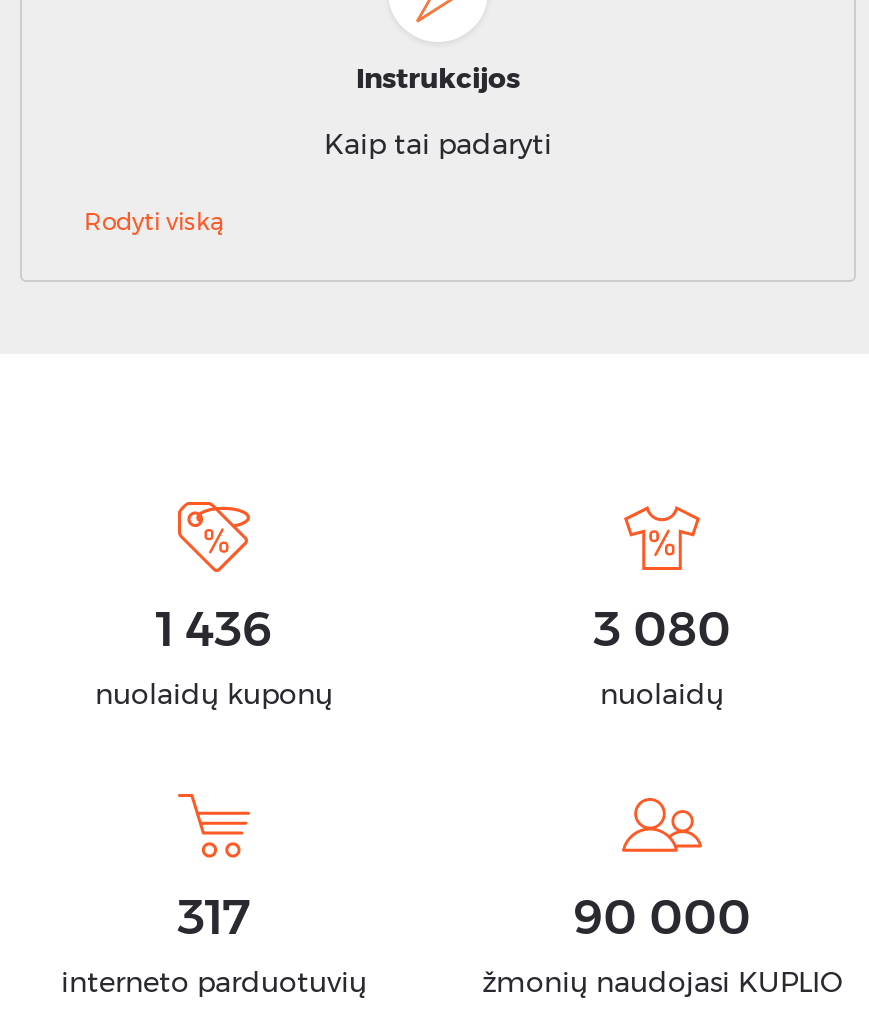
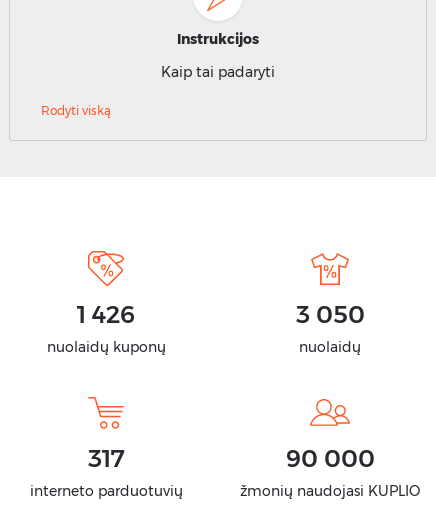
- 1 436
+ 1 426

- 3 080
+ 3 050
